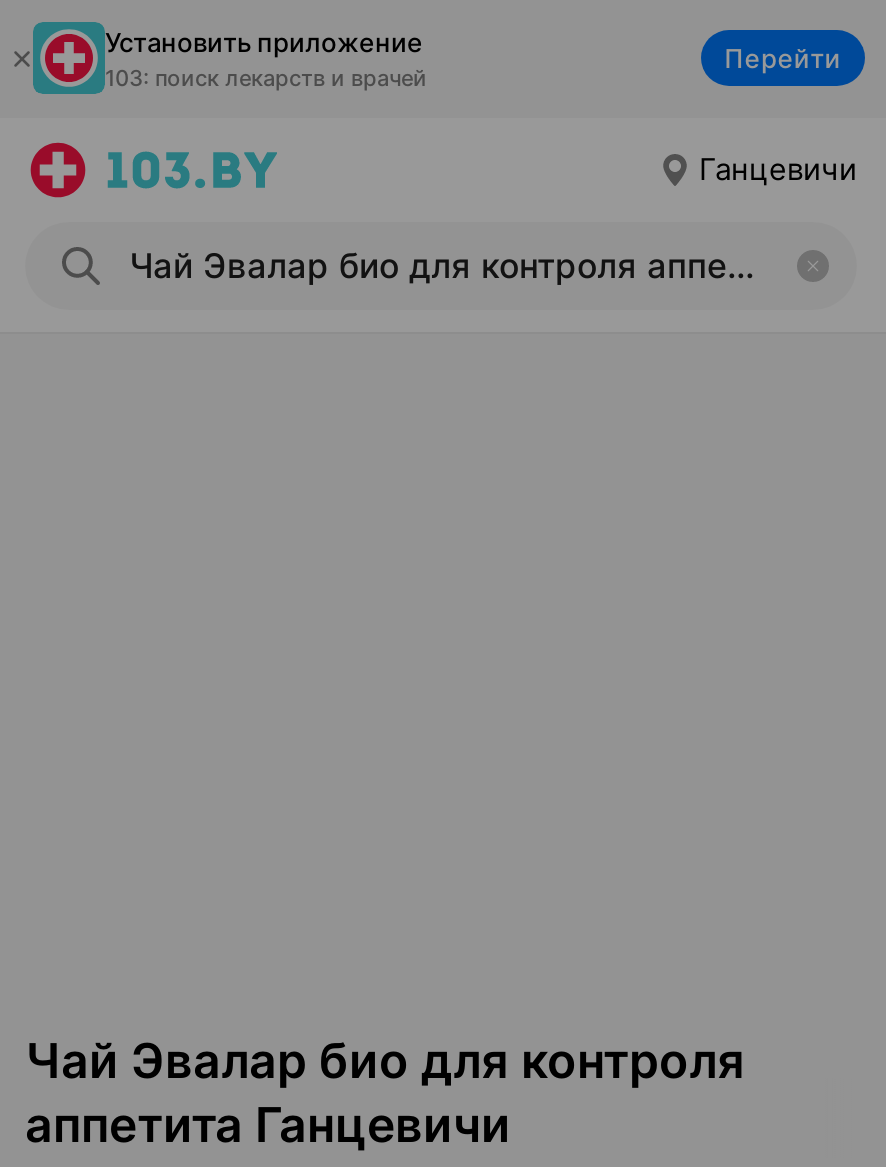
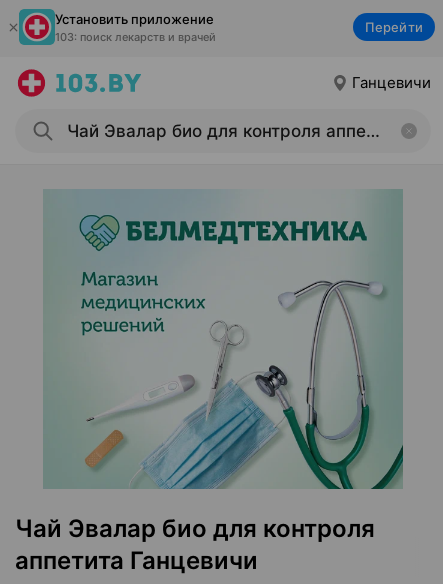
+ [image]
